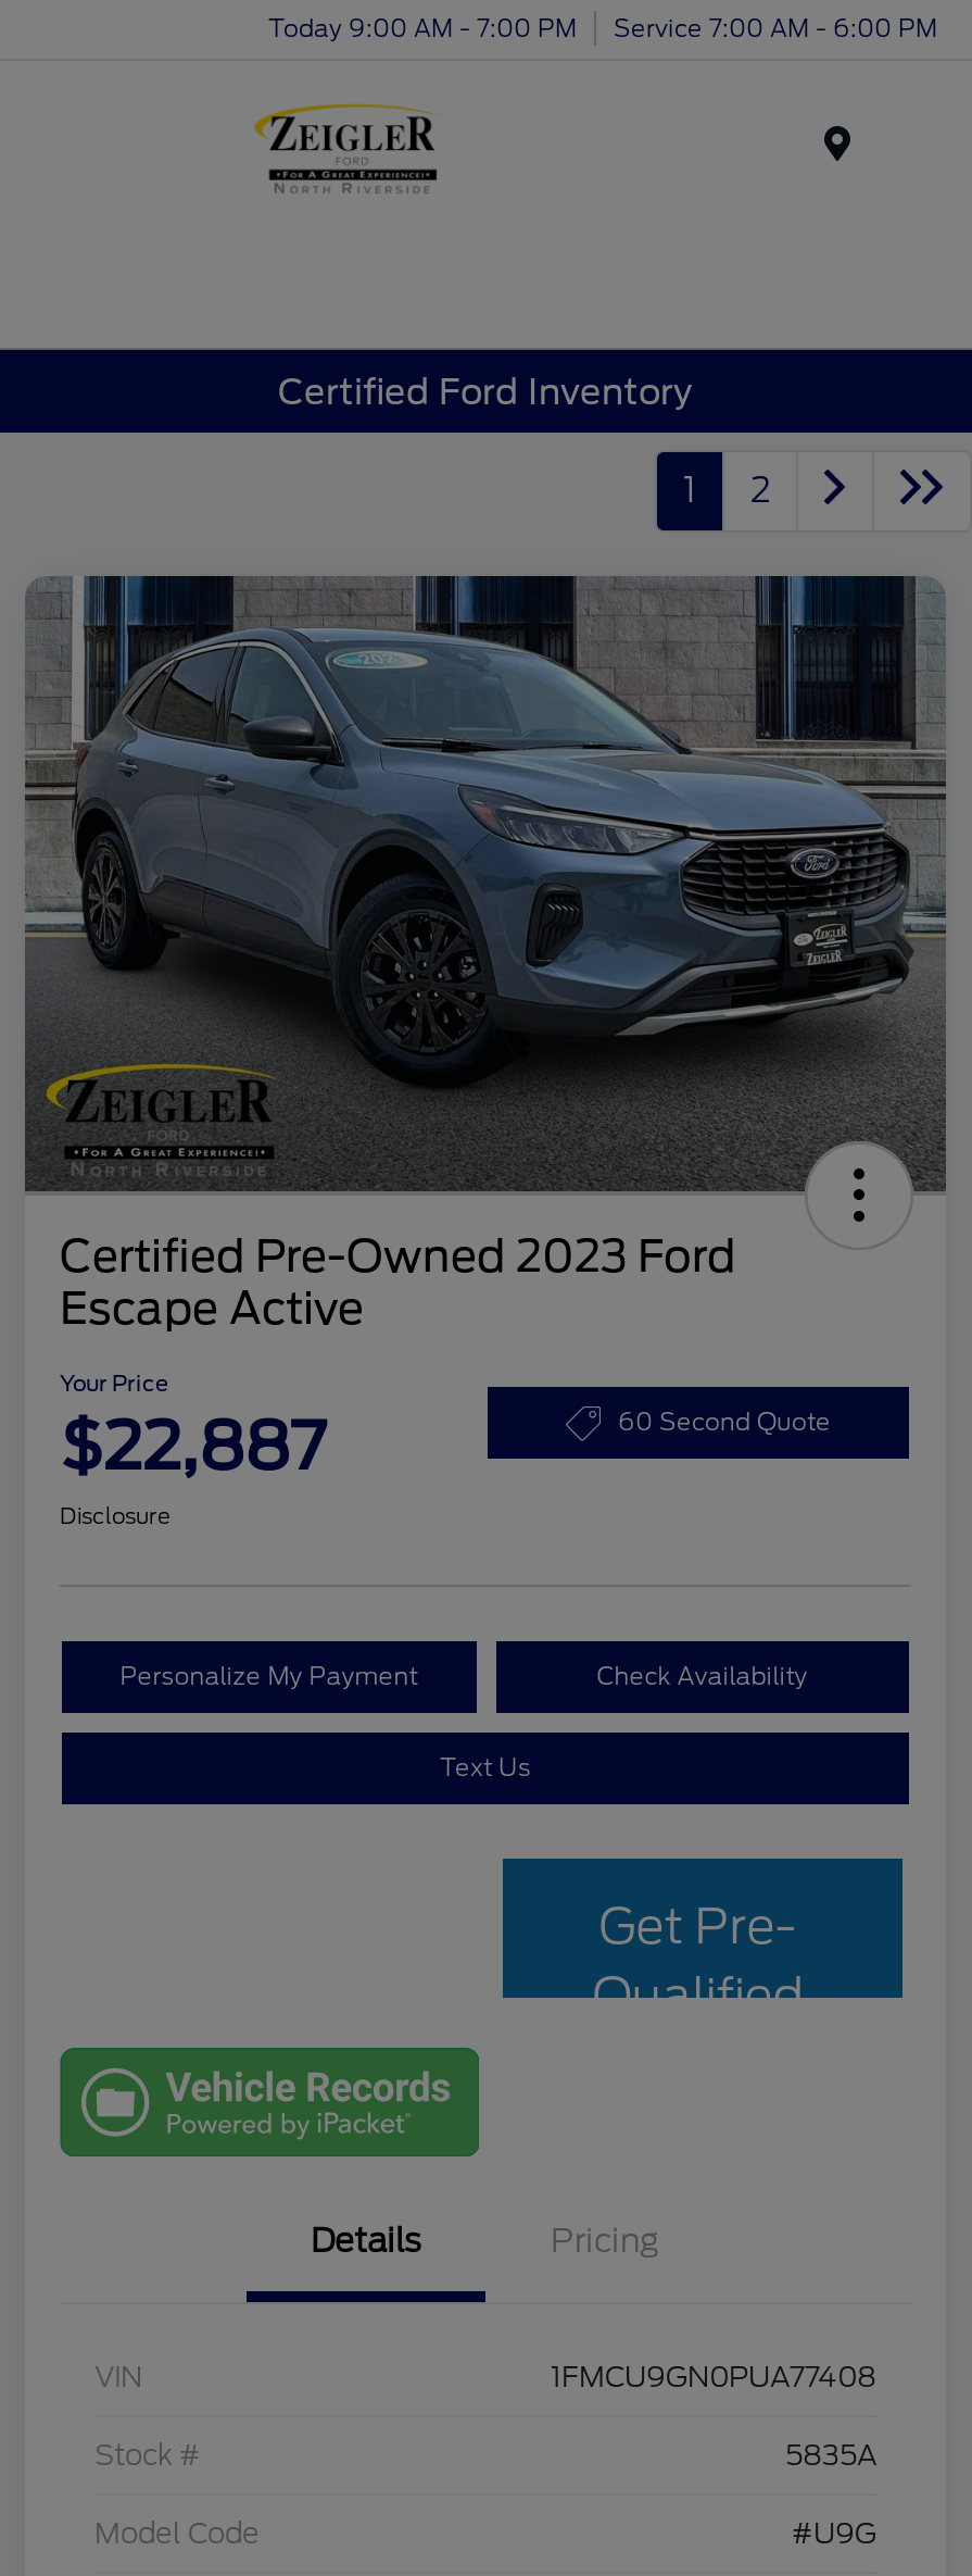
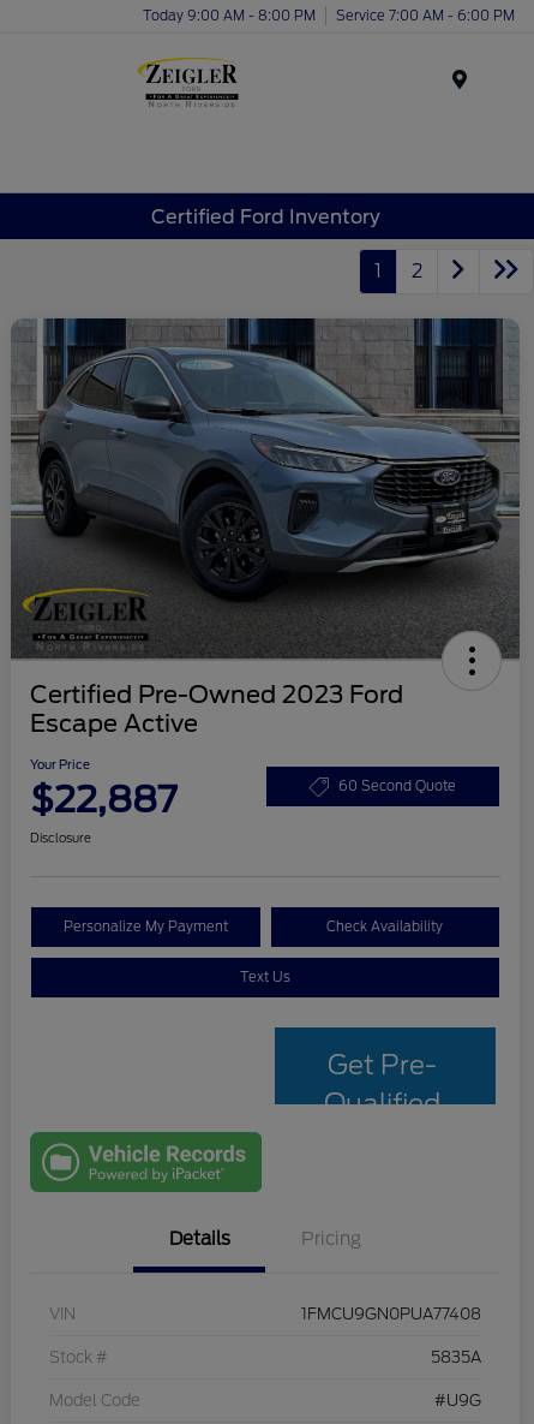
- Today 9:00 AM - 7:00 PM Service 7:00 AM - 6:00 PM
+ Today 9:00 AM - 8:00 PM Service 7:00 AM - 6:00 PM
